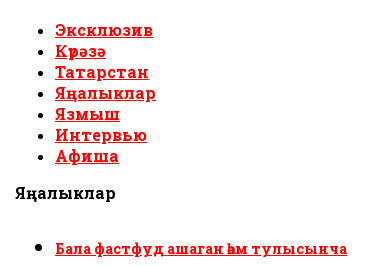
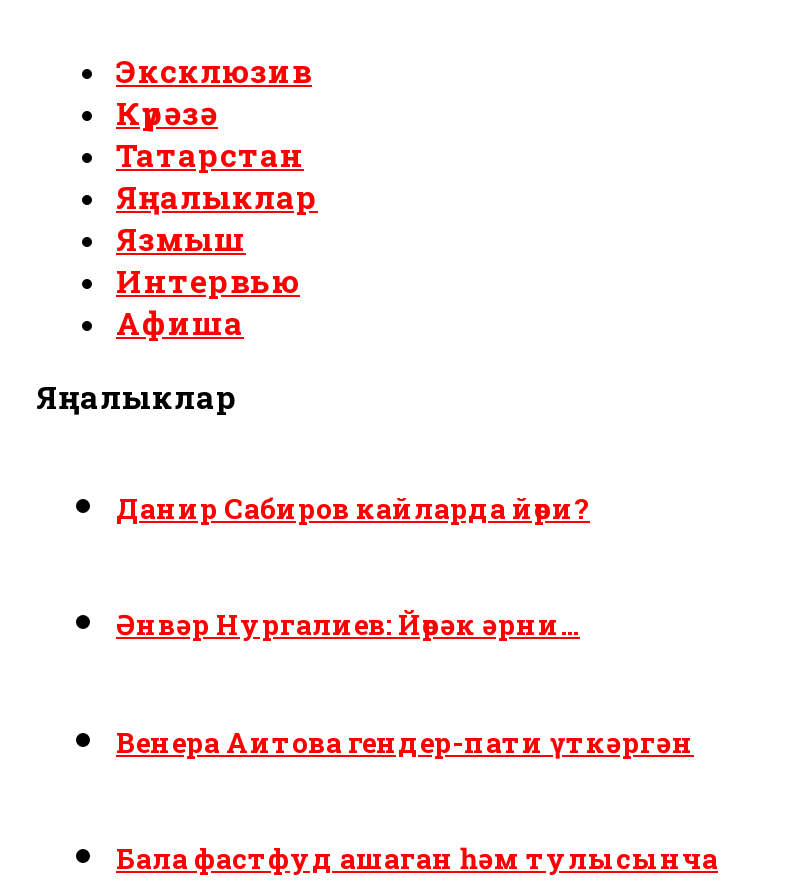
+ Данир Сабиров кайларда йөри?
+ Әнвәр Нургалиев: Йөрәк әрни…
+ Венера Аитова гендер-пати үткәргән
